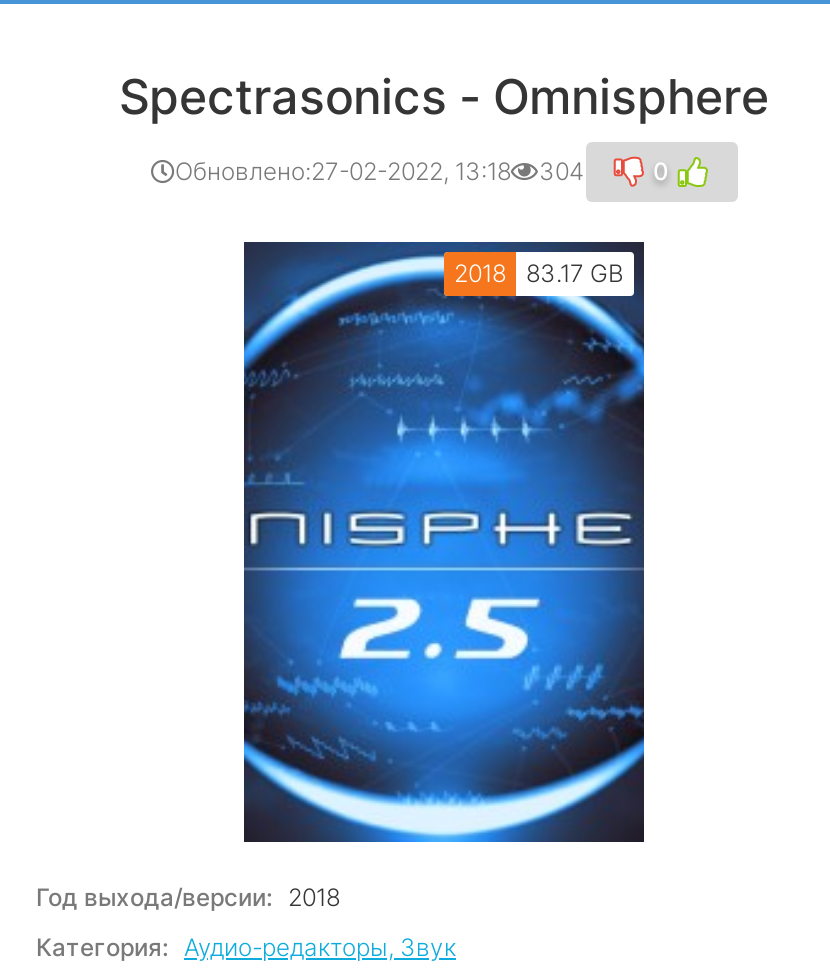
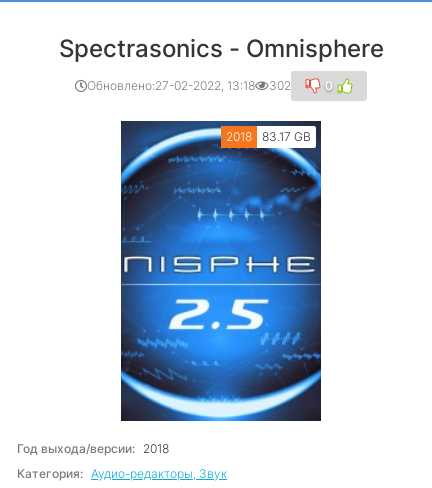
- Обновлено:27-02-2022, 13:18 304
+ Обновлено:27-02-2022, 13:18 302
